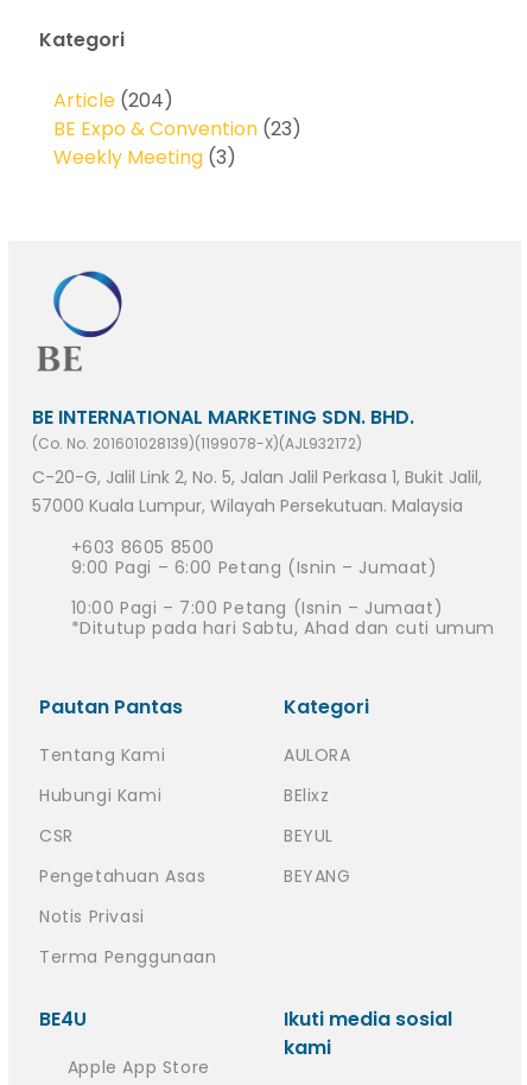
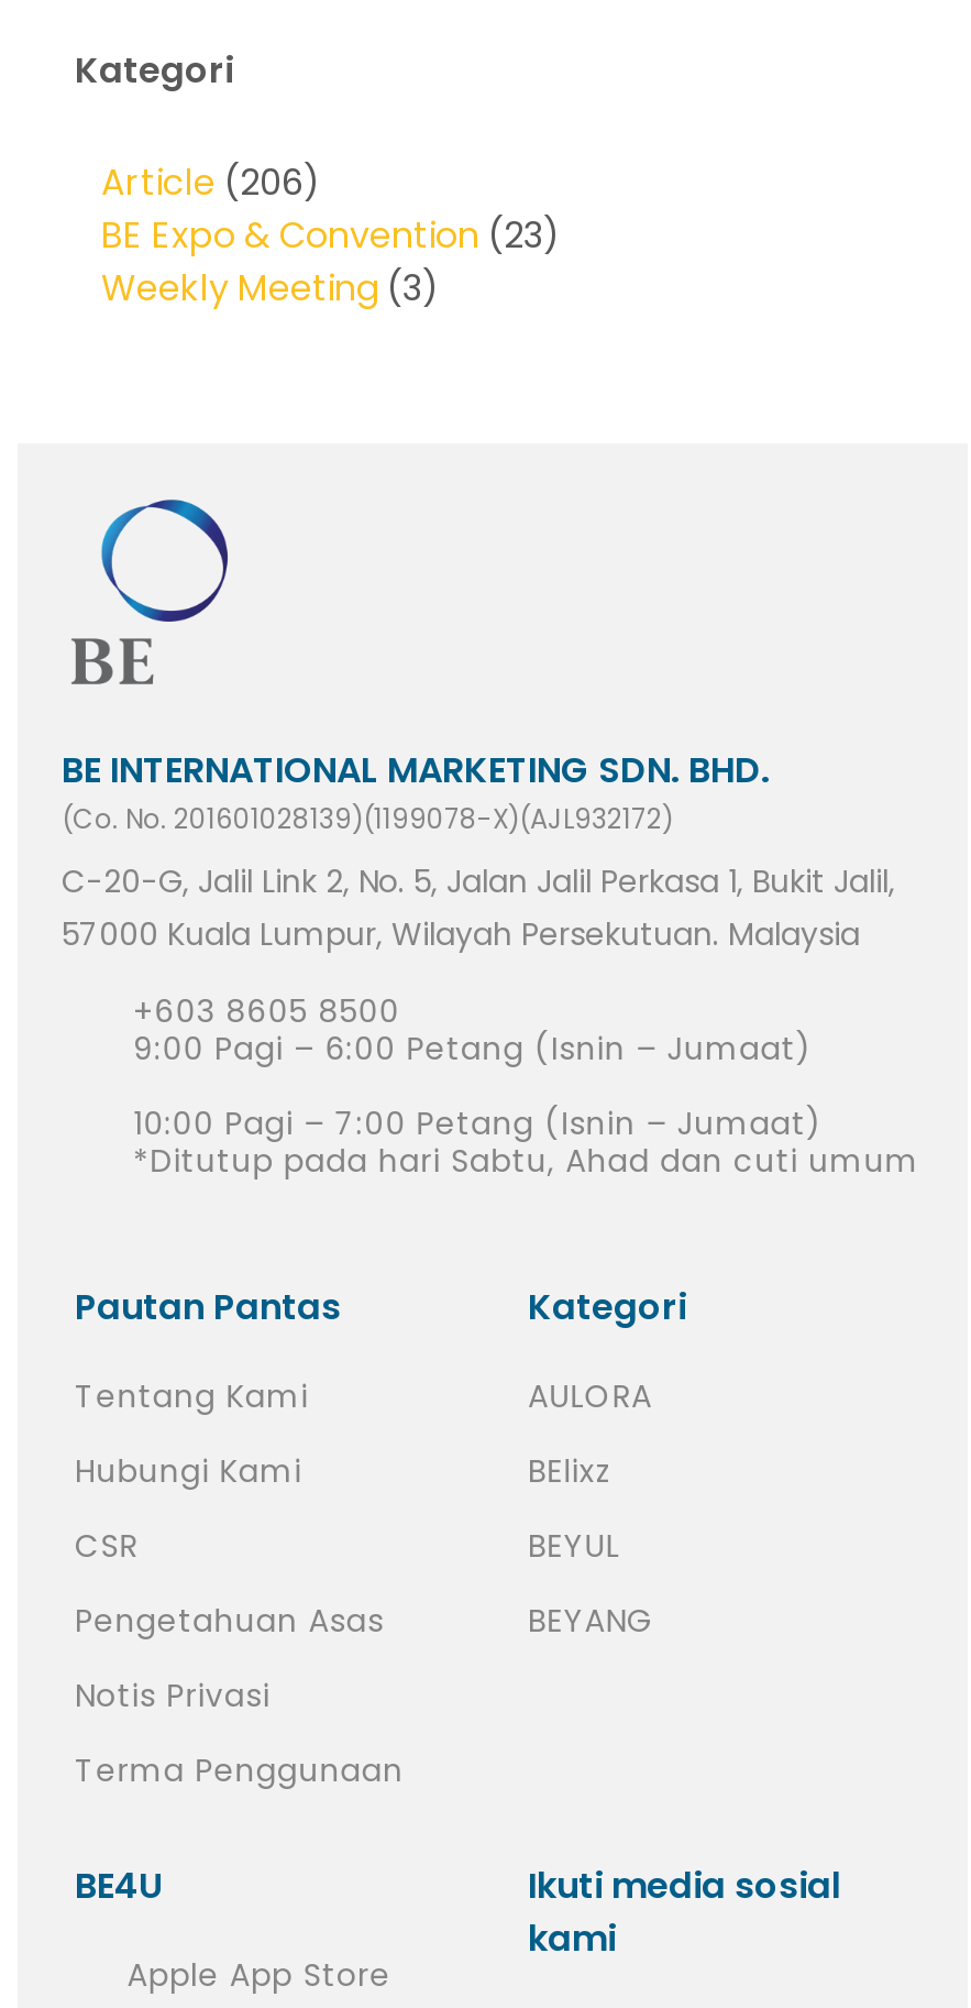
- Article (204)
+ Article (206)
